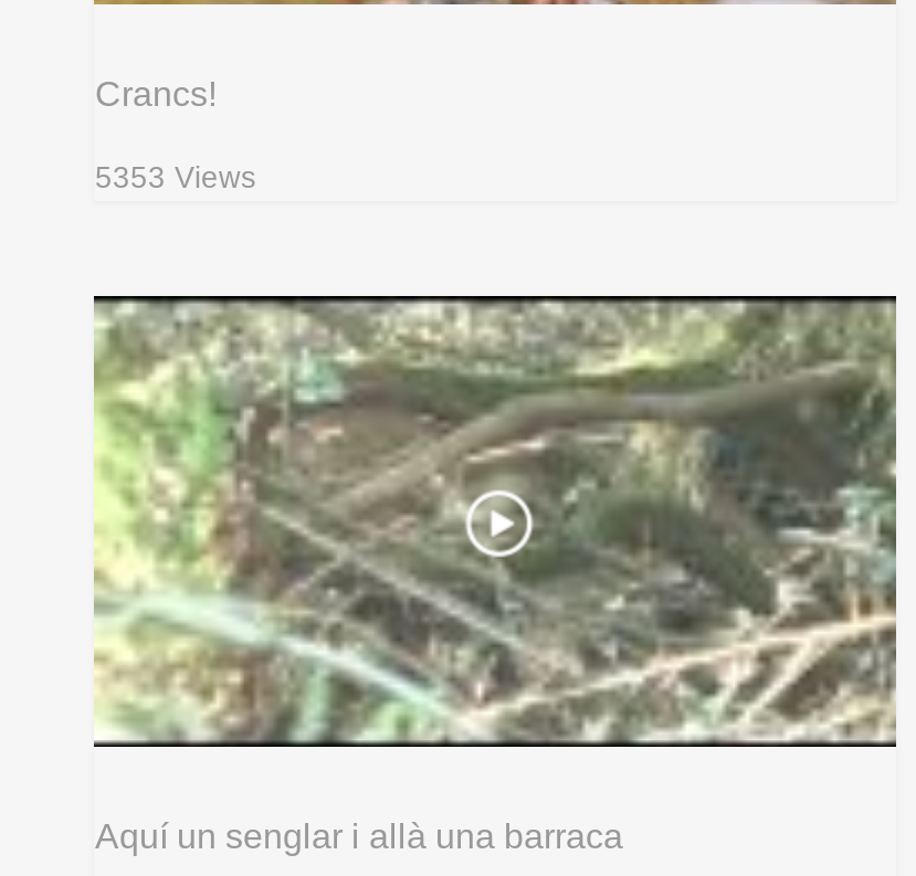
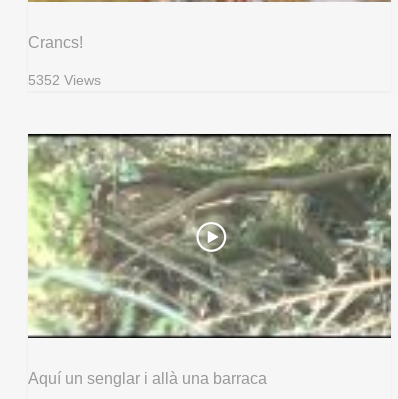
- 5353 Views
+ 5352 Views
